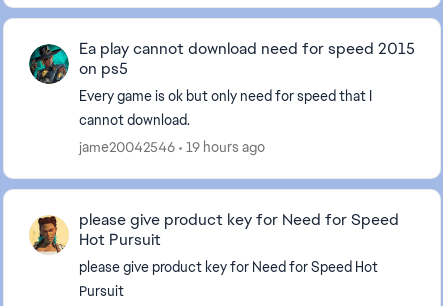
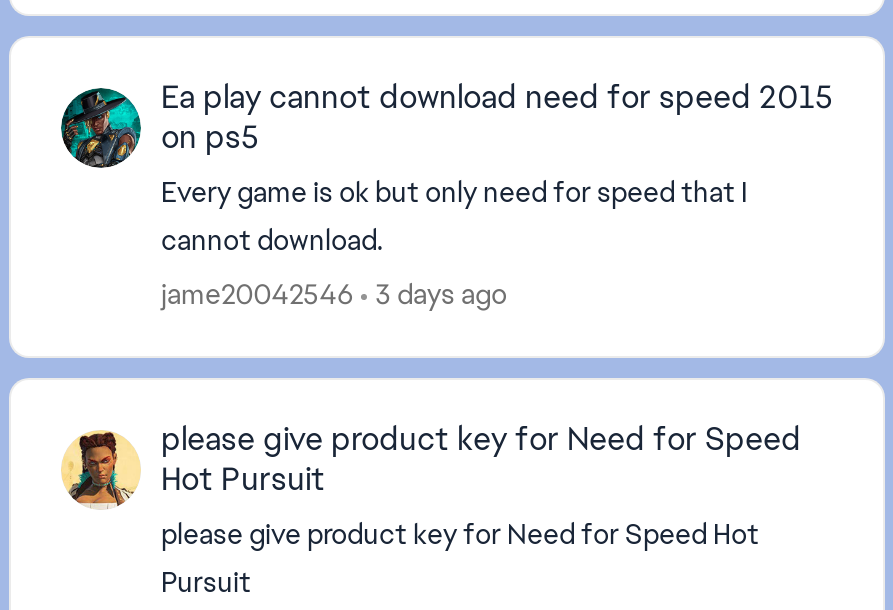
- jame20042546 19 hours ago
+ jame20042546 3 days ago
